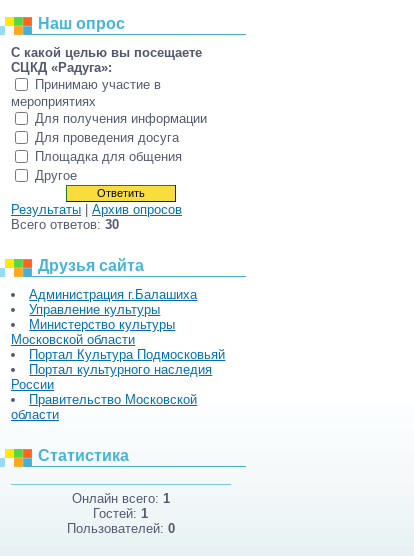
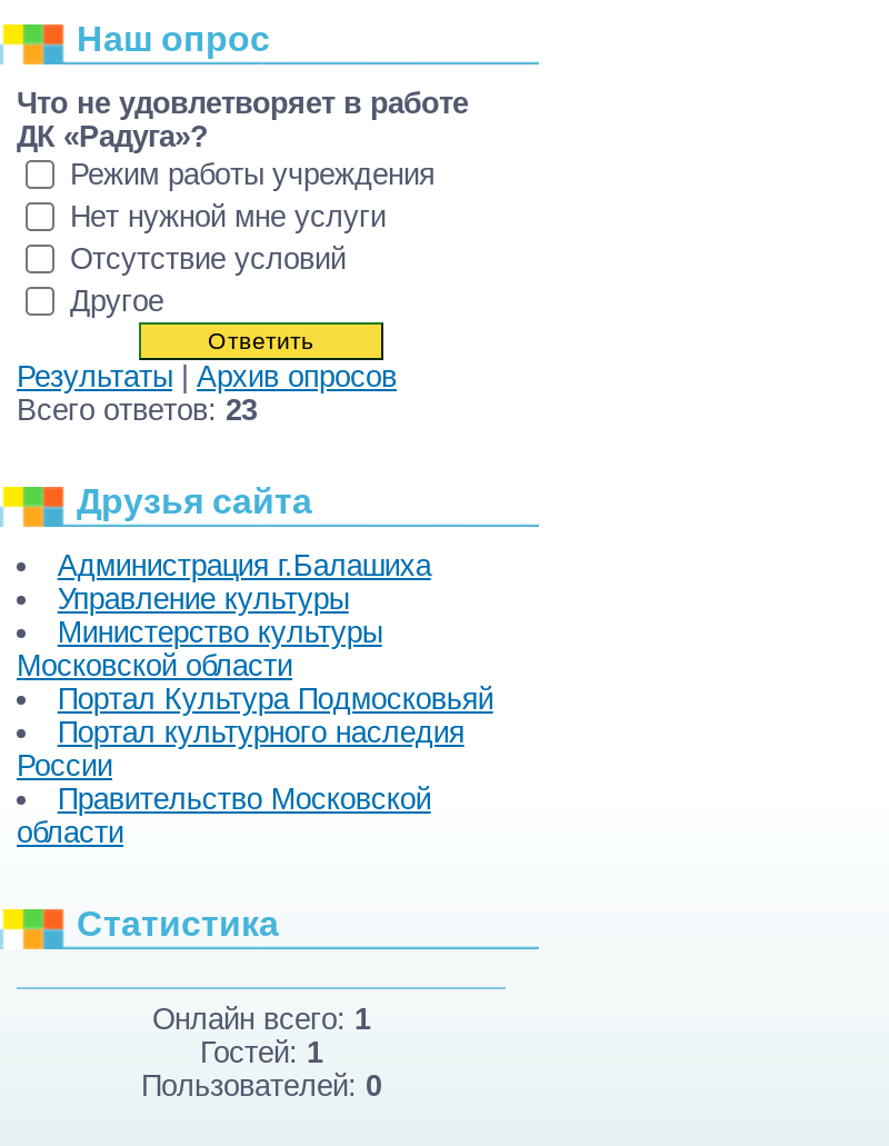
- С какой целью вы посещаете
- СЦКД «Радуга»:
- Принимаю участие в
- мероприятиях
- Для получения информации
- Для проведения досуга
- Площадка для общения
+ Что не удовлетворяет в работе
+ ДК «Радуга»?
+ Режим работы учреждения
+ Нет нужной мне услуги
+ Отсутствие условий

- Всего ответов:30
+ Всего ответов:23
